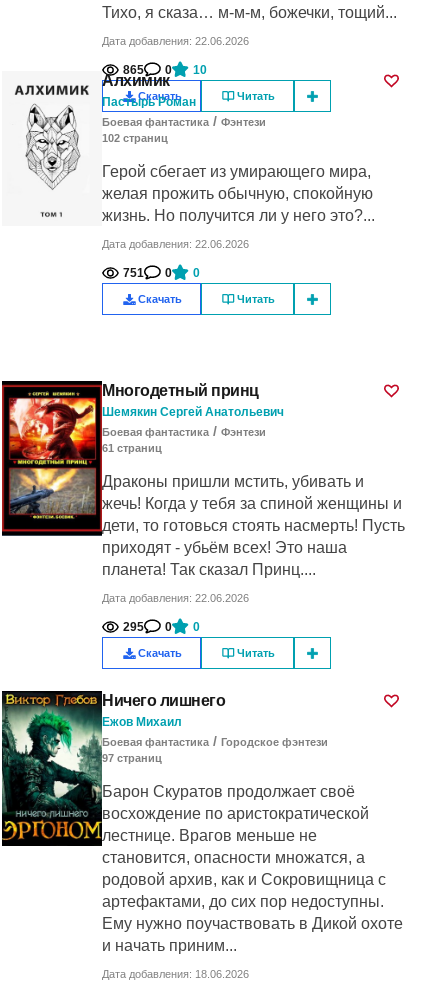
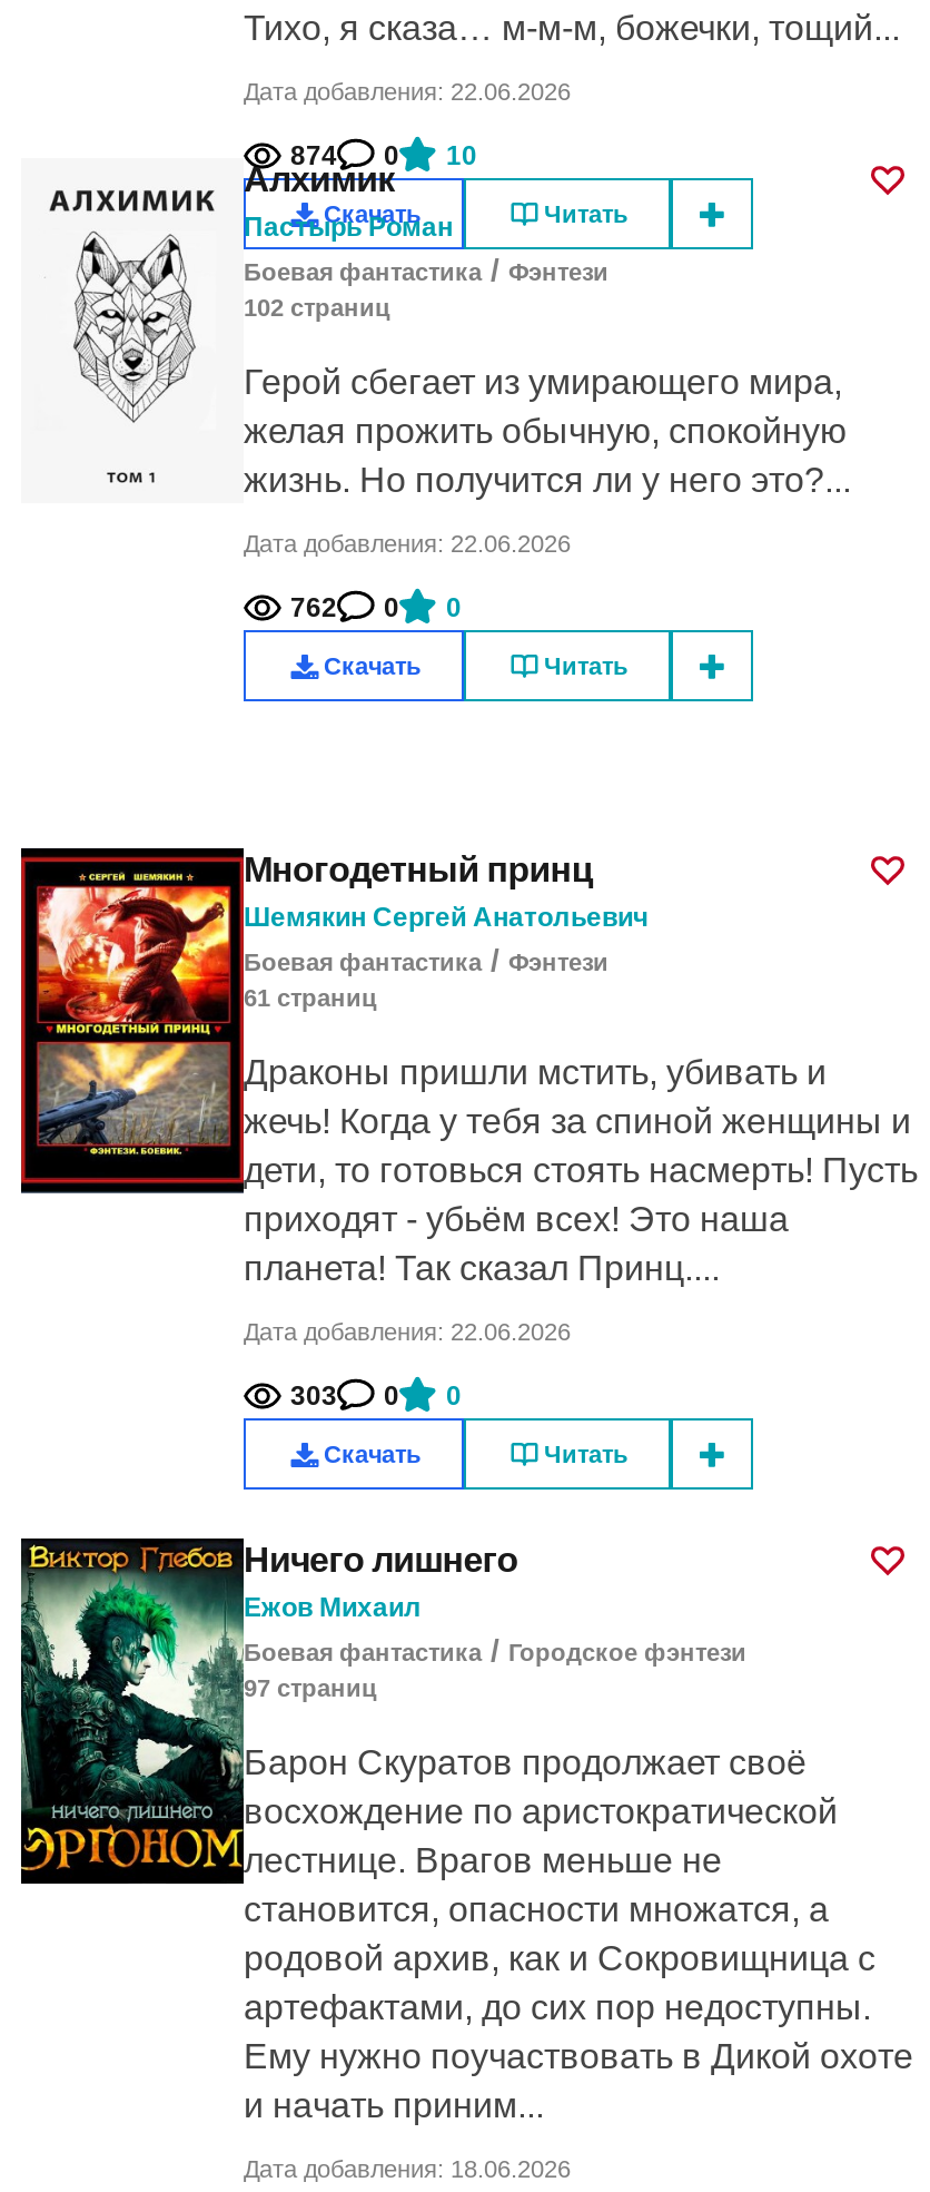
- 865 0 10
+ 874 0 10

- 751 0 0
+ 762 0 0

- 295 0 0
+ 303 0 0
